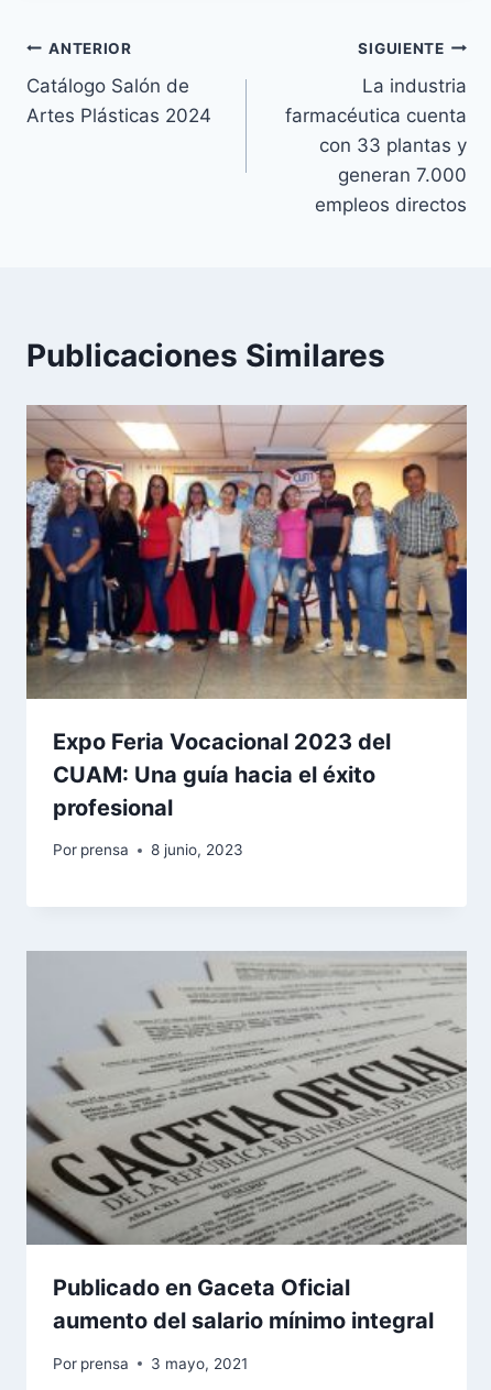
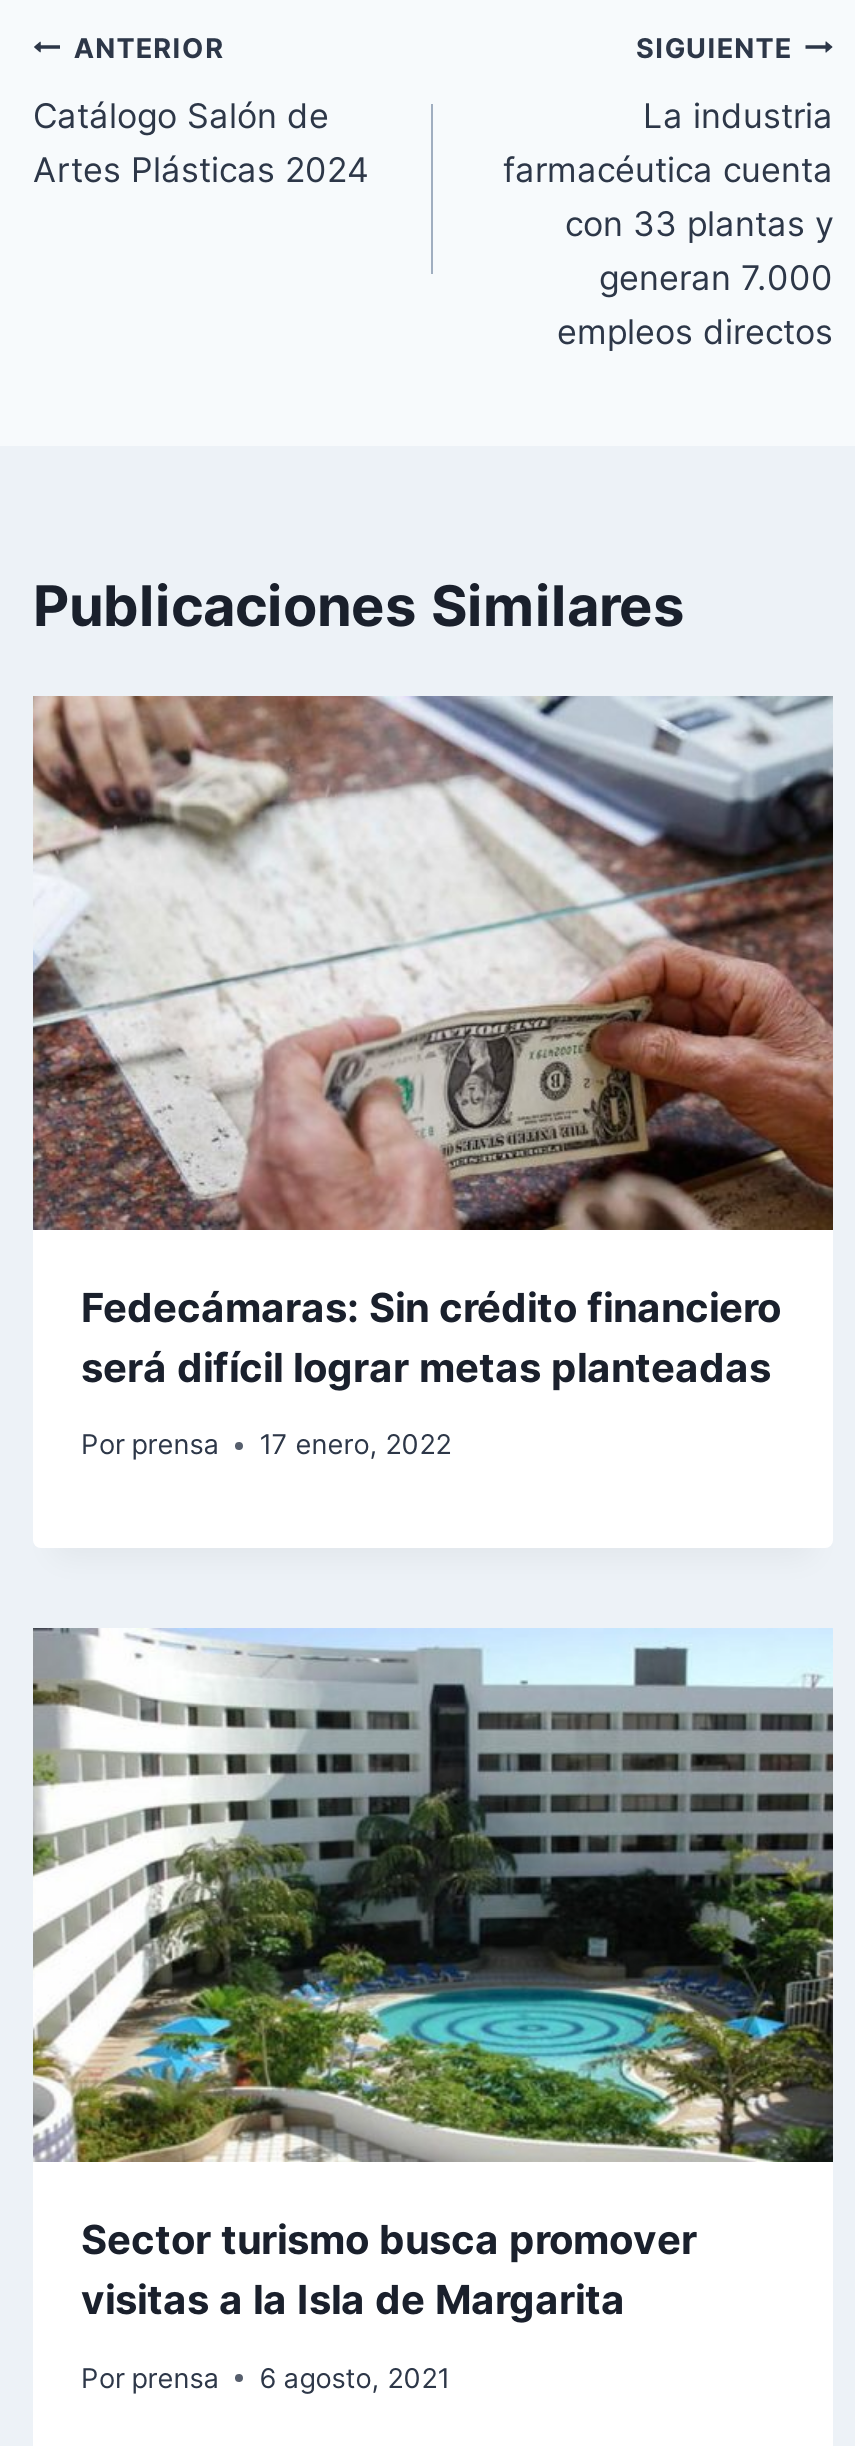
- [image]
- Expo Feria Vocacional 2023 del
- CUAM: Una guía hacia el éxito
- profesional
+ [image]
+ Fedecámaras: Sin crédito financiero
+ será difícil lograr metas planteadas

- Por prensa 8 junio, 2023
+ Por prensa 17 enero, 2022

- [image]
- Publicado en Gaceta Oficial
- aumento del salario mínimo integral
+ [image]
+ Sector turismo busca promover
+ visitas a la Isla de Margarita

- Por prensa 3 mayo, 2021
+ Por prensa 6 agosto, 2021
